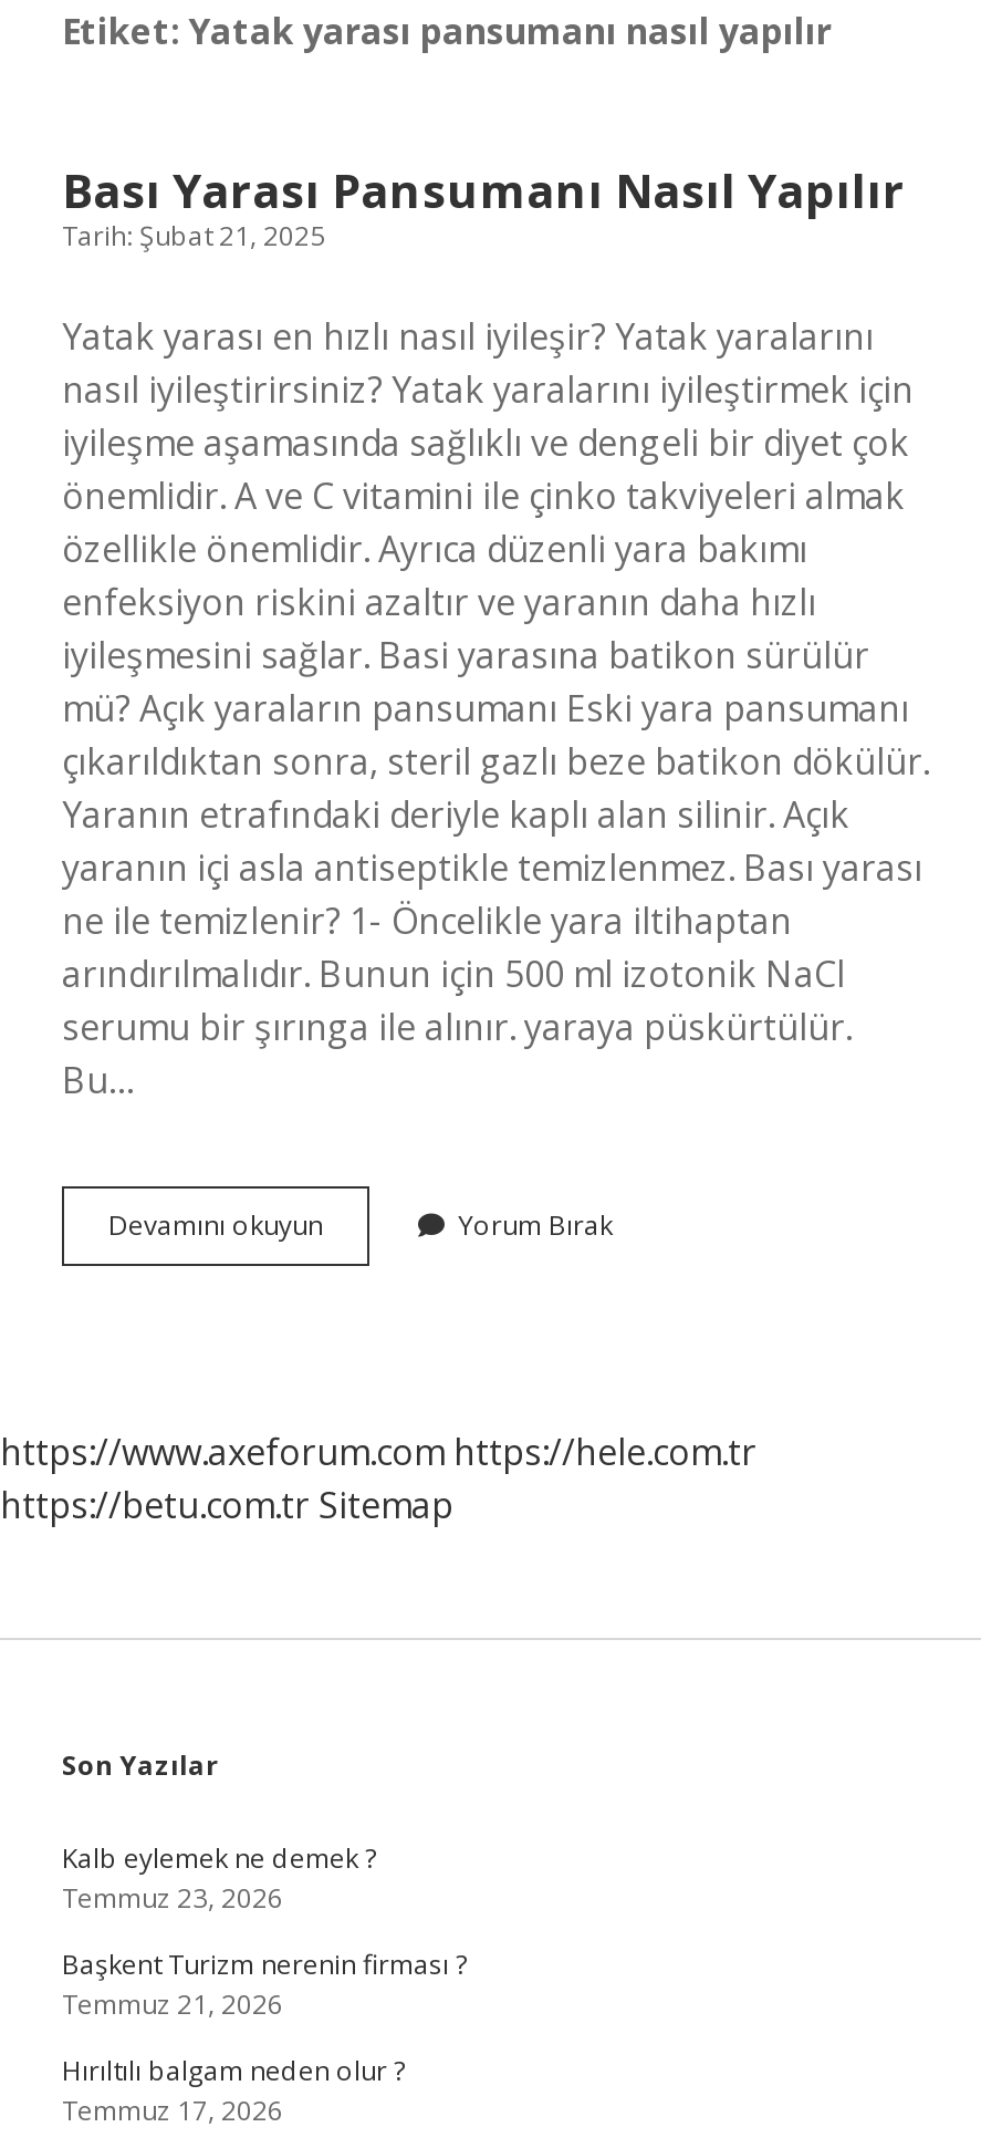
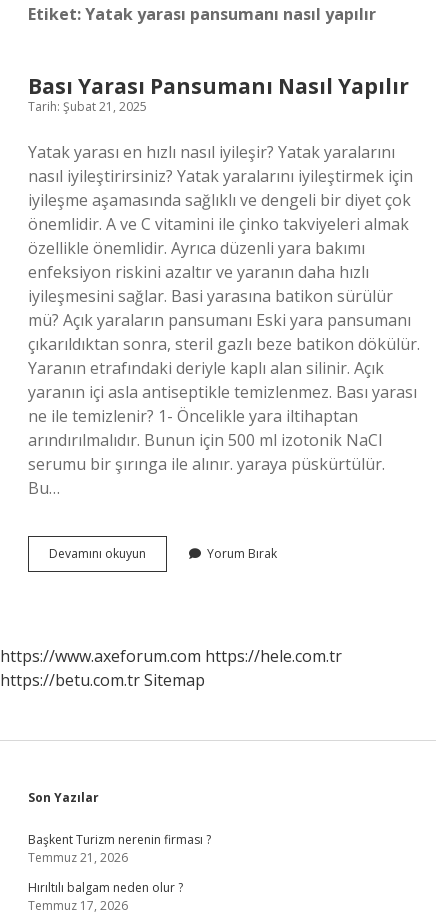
- Kalb eylemek ne demek ?
- Temmuz 23, 2026
